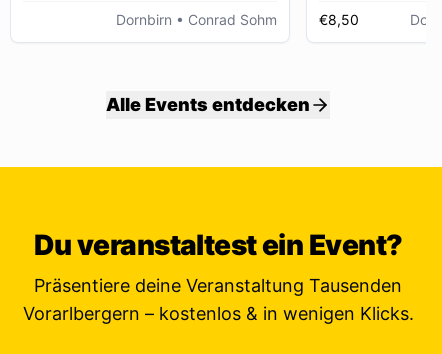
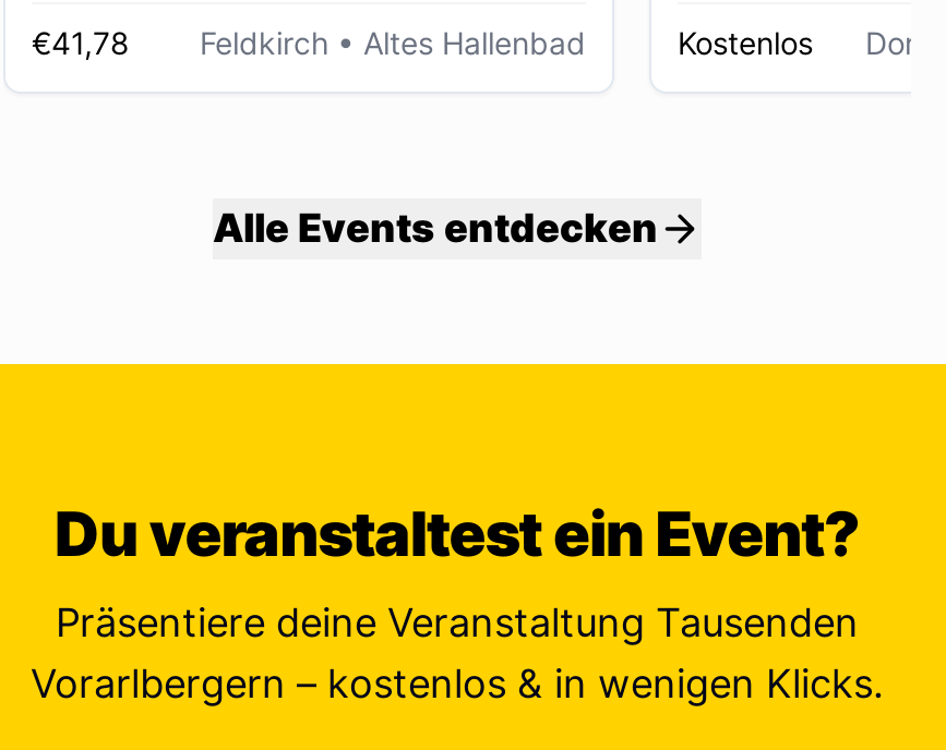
- Dornbirn • Conrad Sohm
+ €41,78
+ Feldkirch • Altes Hallenbad

- €8,50
+ Kostenlos
